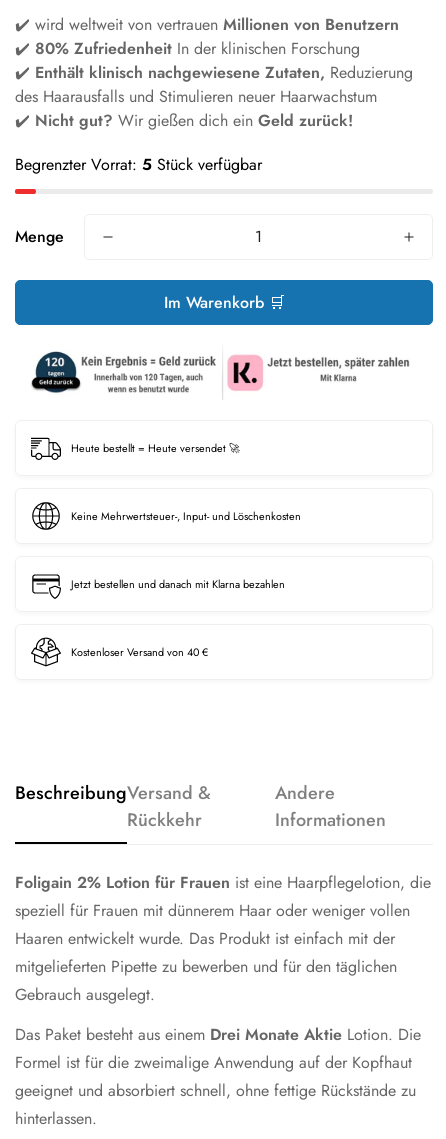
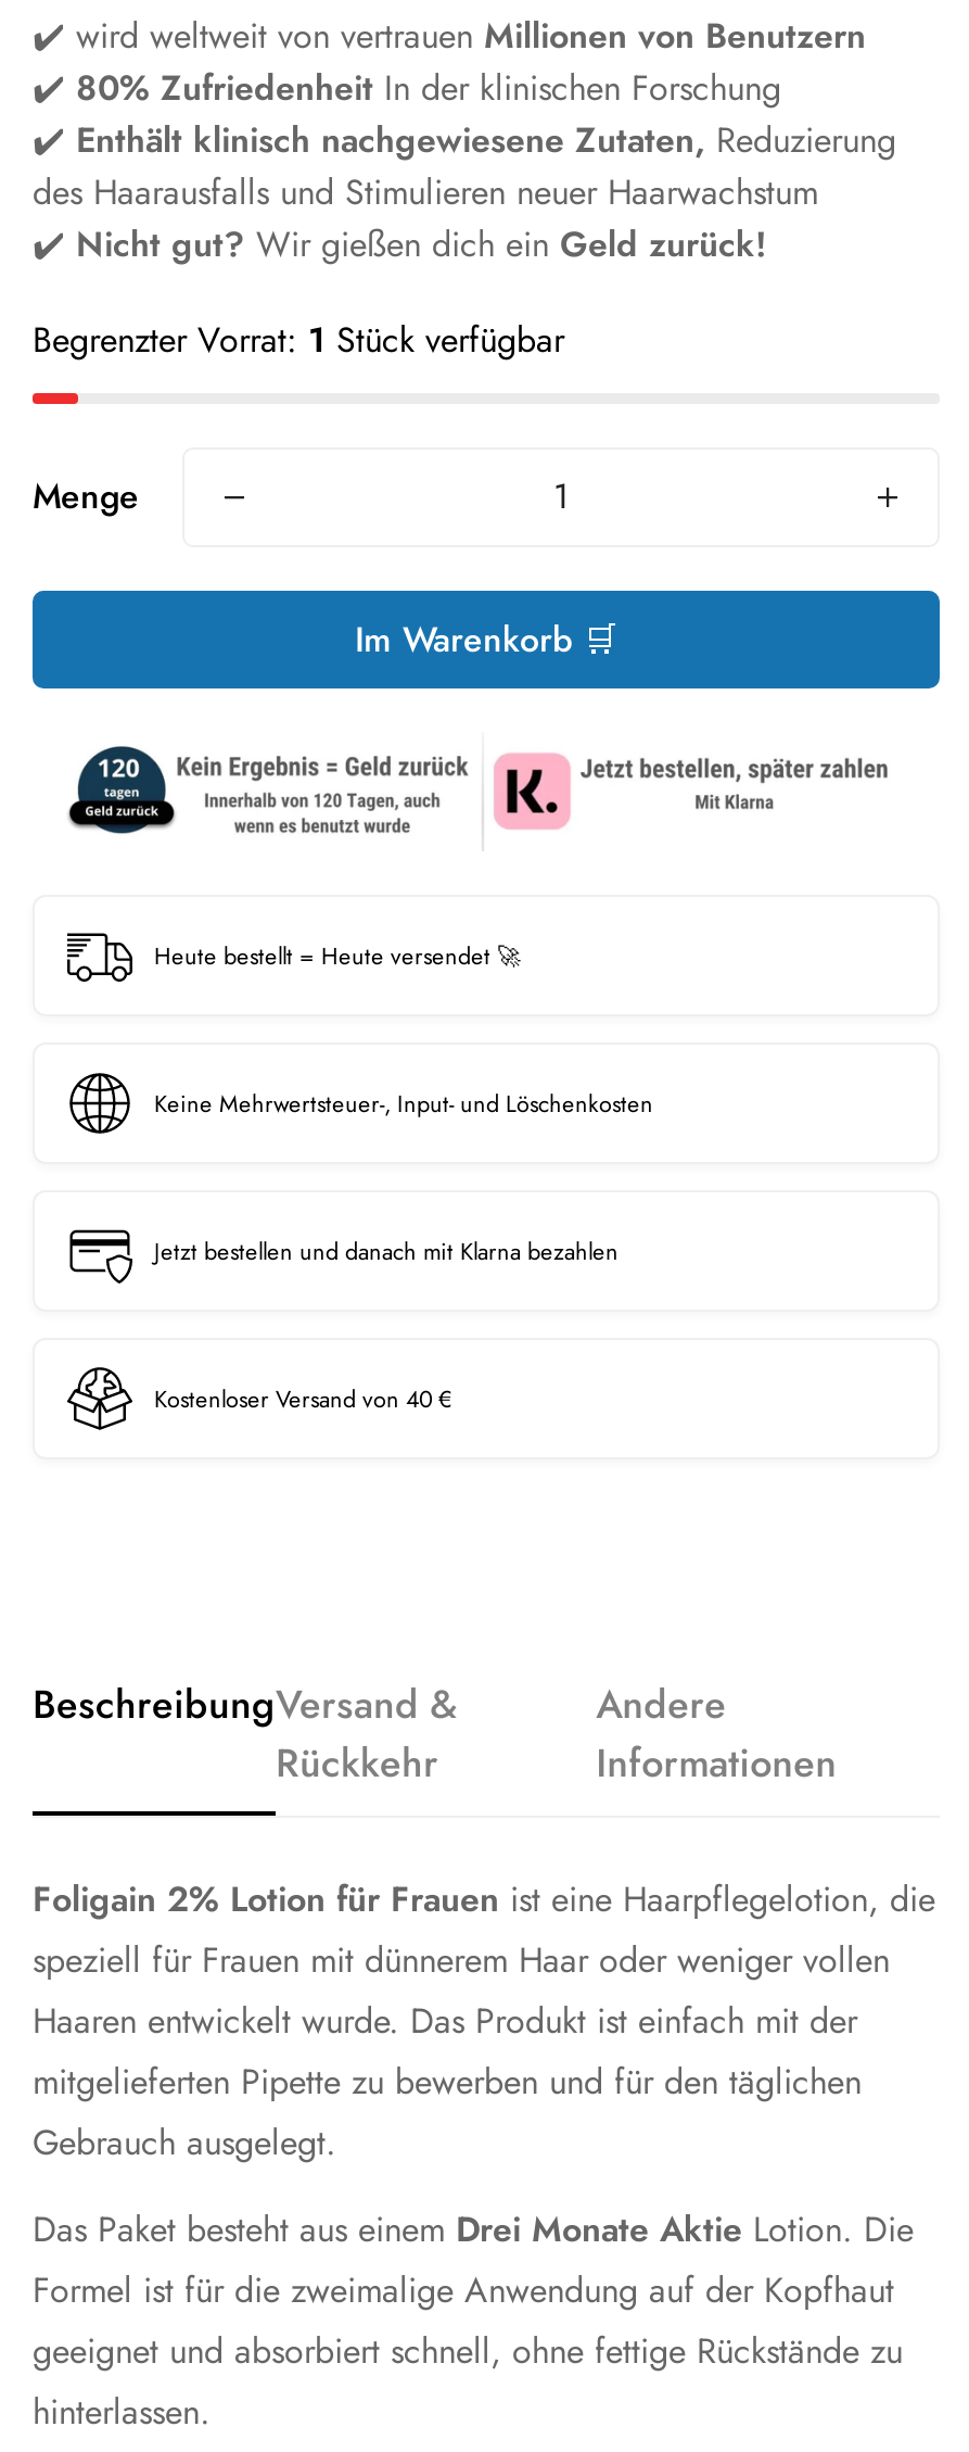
- Begrenzter Vorrat: 5 Stück verfügbar
+ Begrenzter Vorrat: 1 Stück verfügbar
